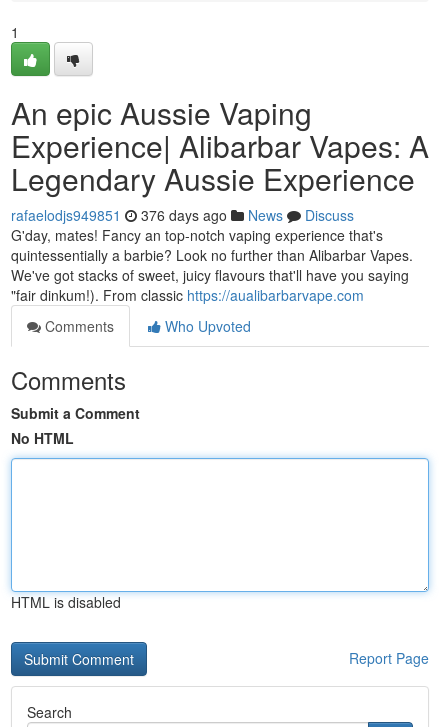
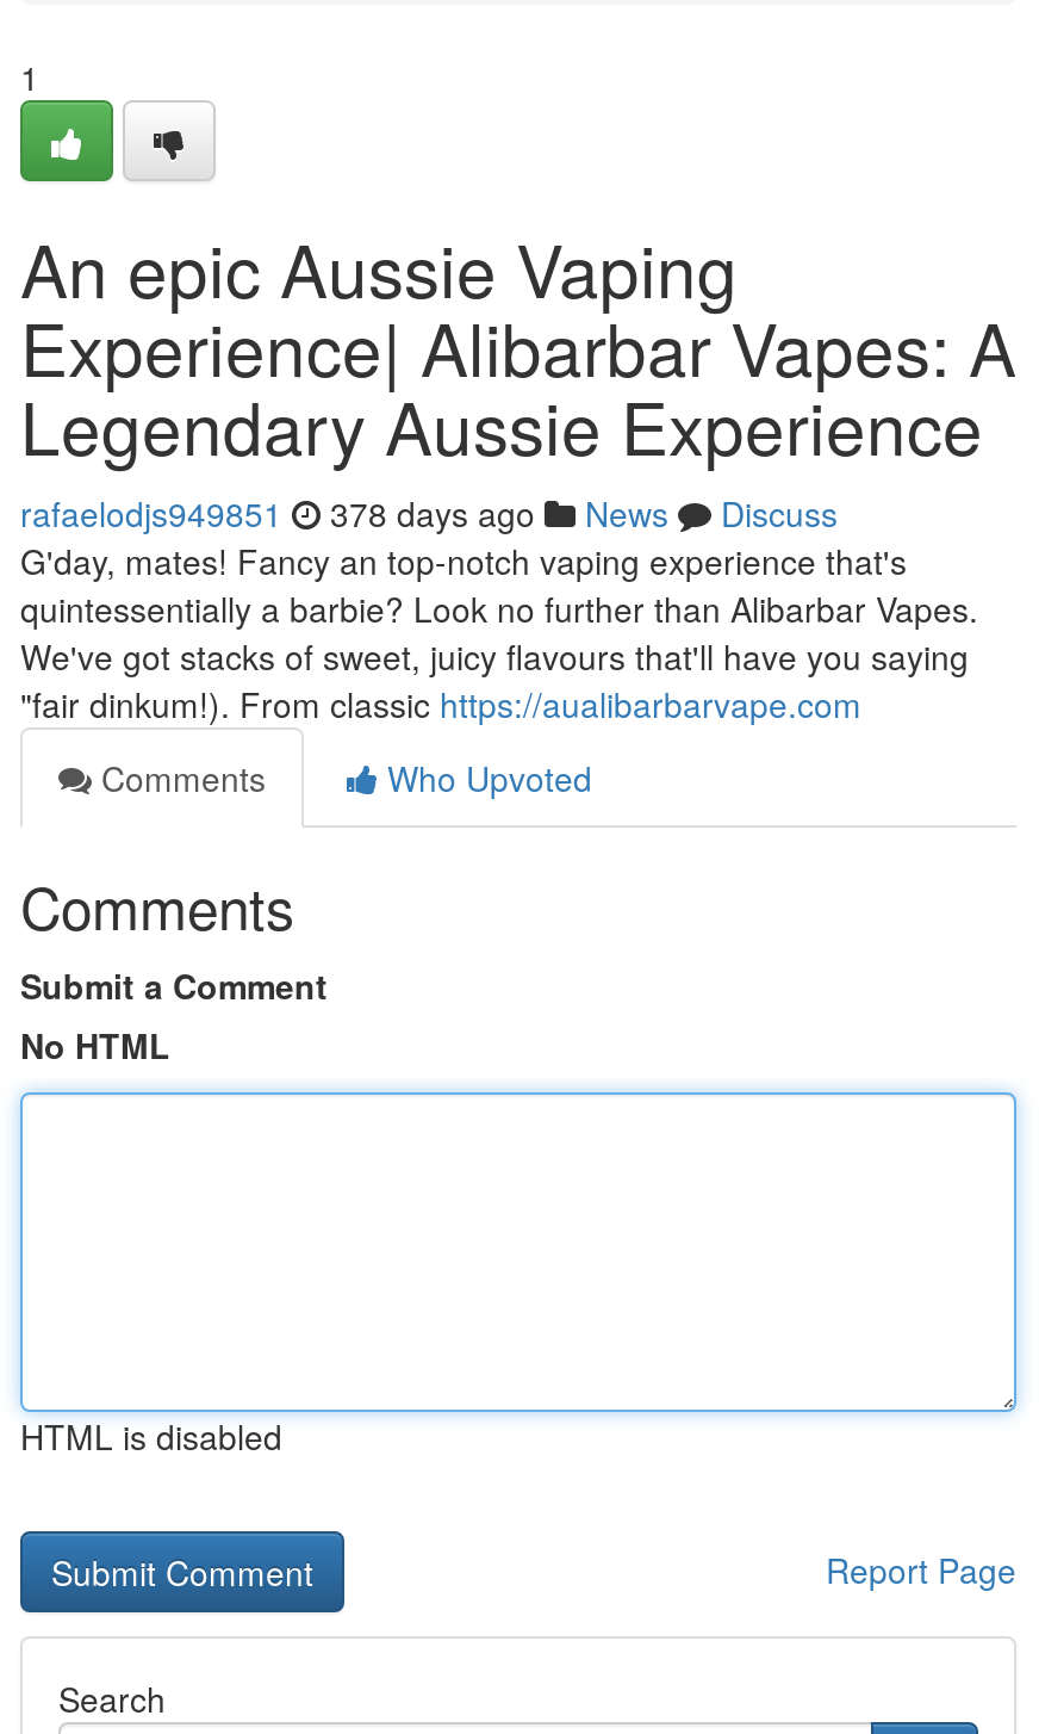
- rafaelodjs949851 376 days ago News Discuss
+ rafaelodjs949851 378 days ago News Discuss
